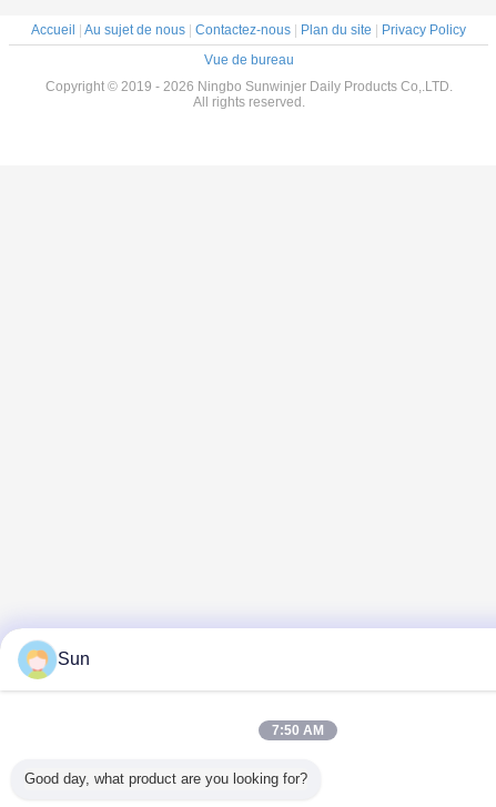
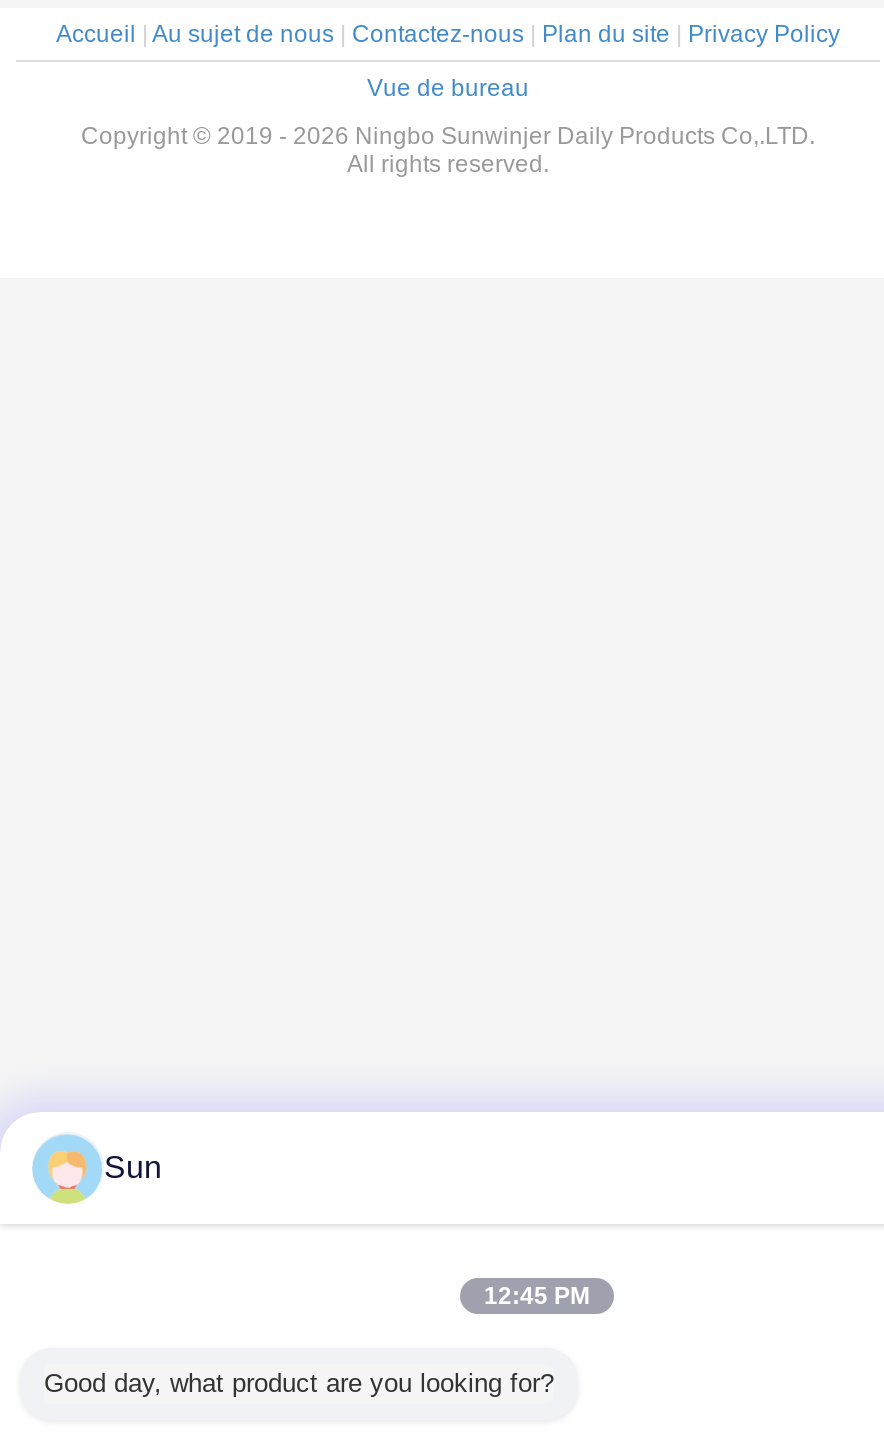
- 7:50 AM
+ 12:45 PM
